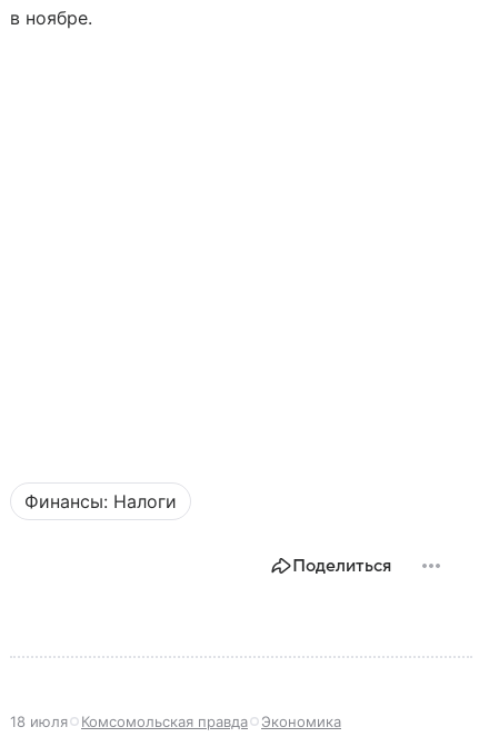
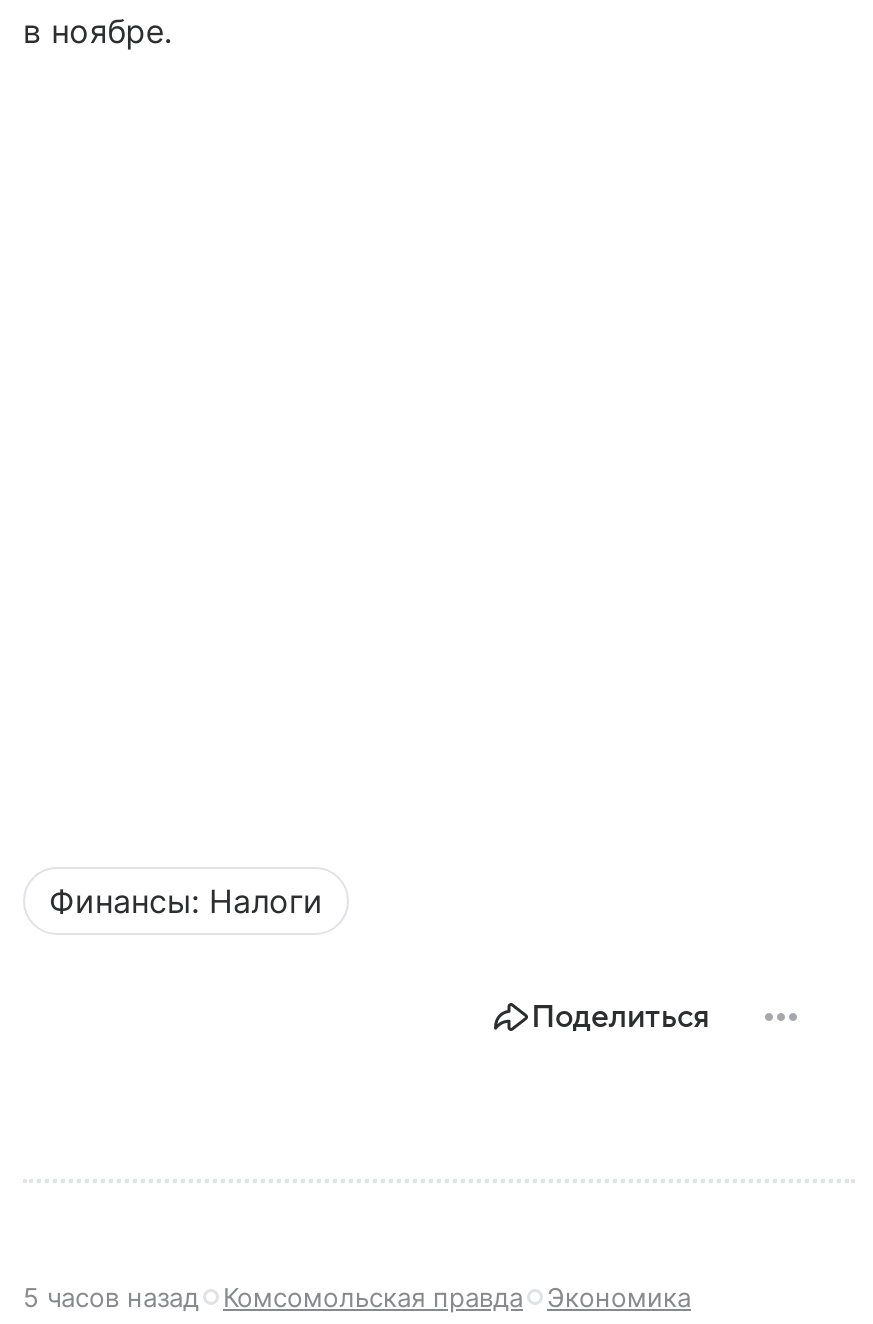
- 18 июля Комсомольская правда Экономика
+ 5 часов назад Комсомольская правда Экономика
